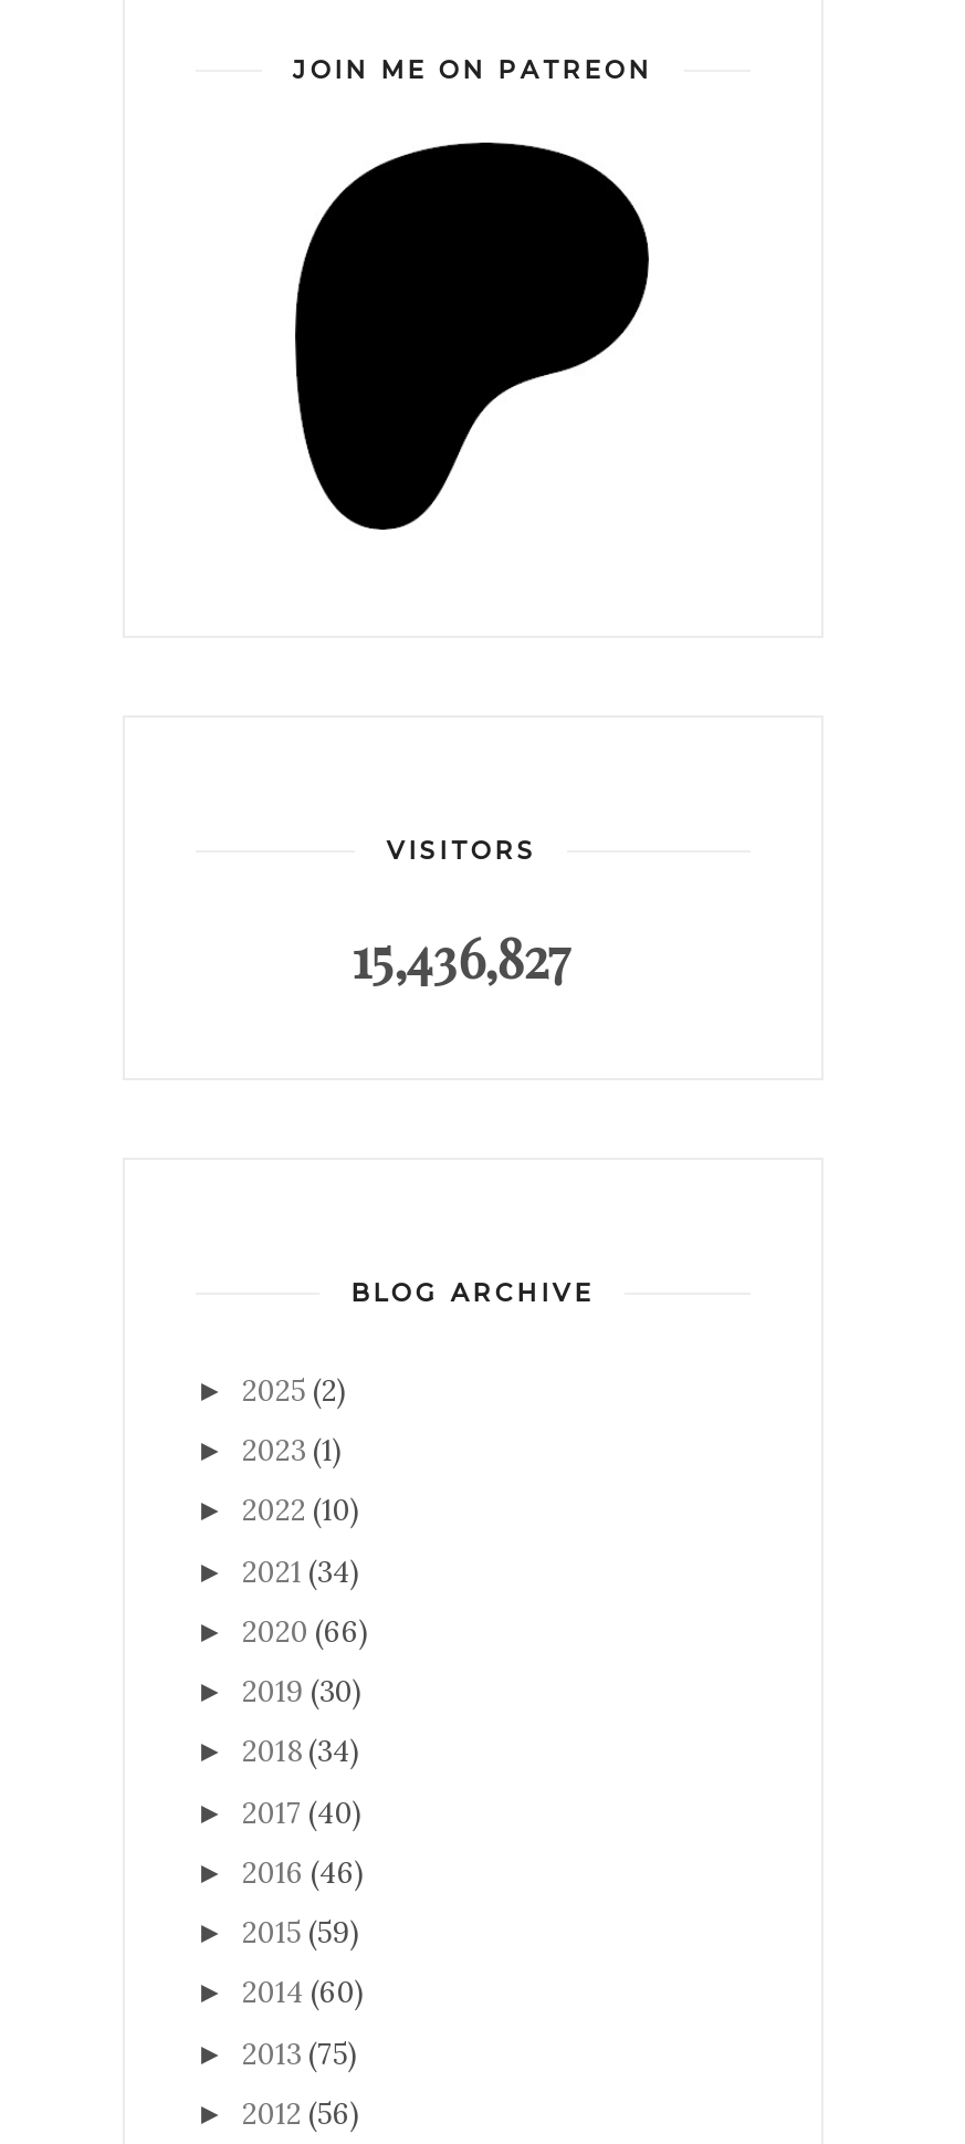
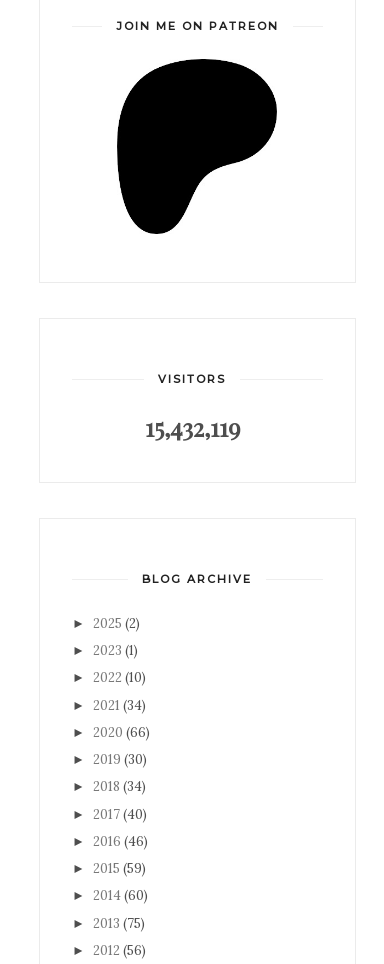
- 15,436,827
+ 15,432,119
